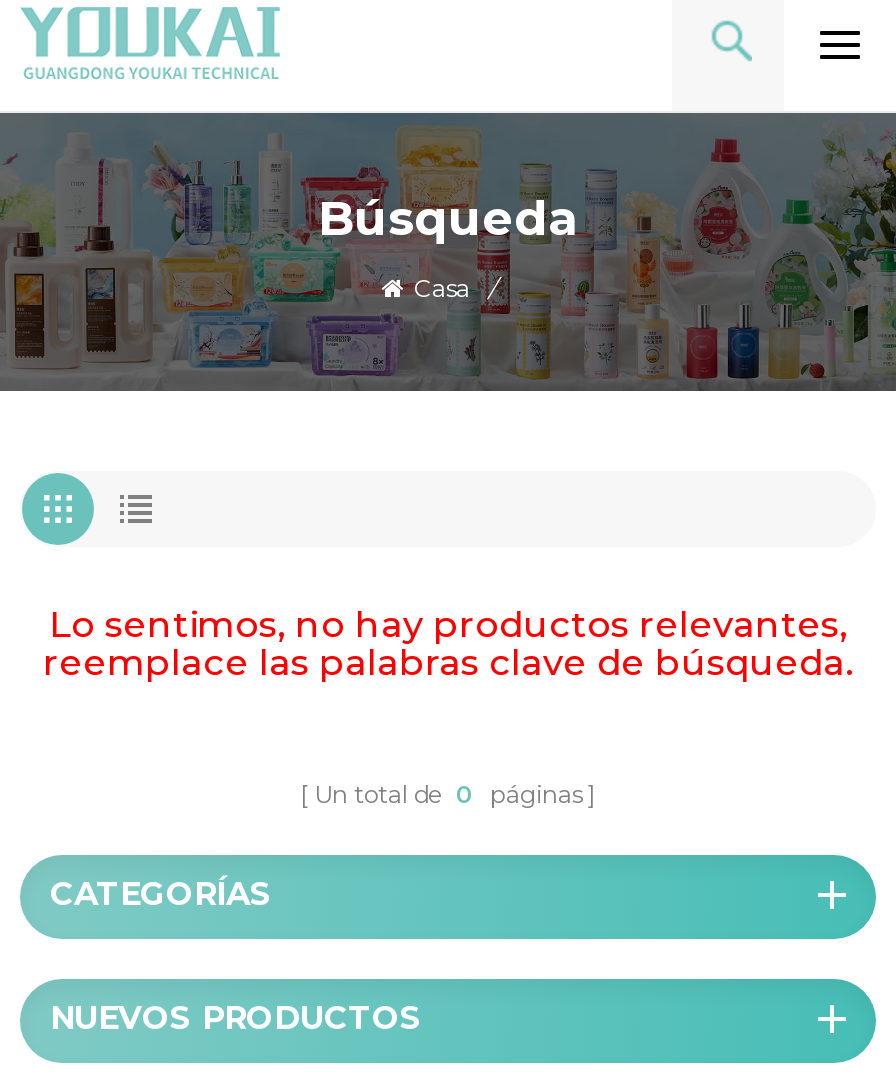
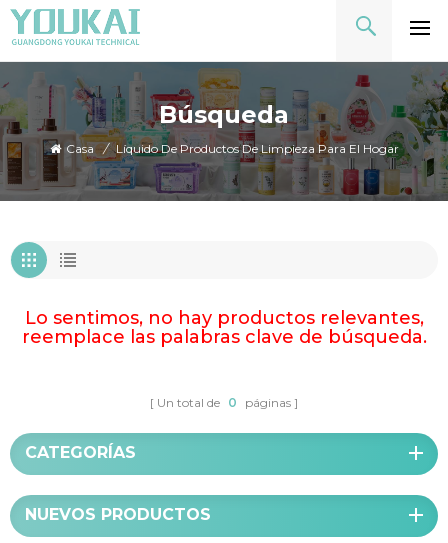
- Casa /
+ Casa / Líquido De Productos De Limpieza Para El Hogar
